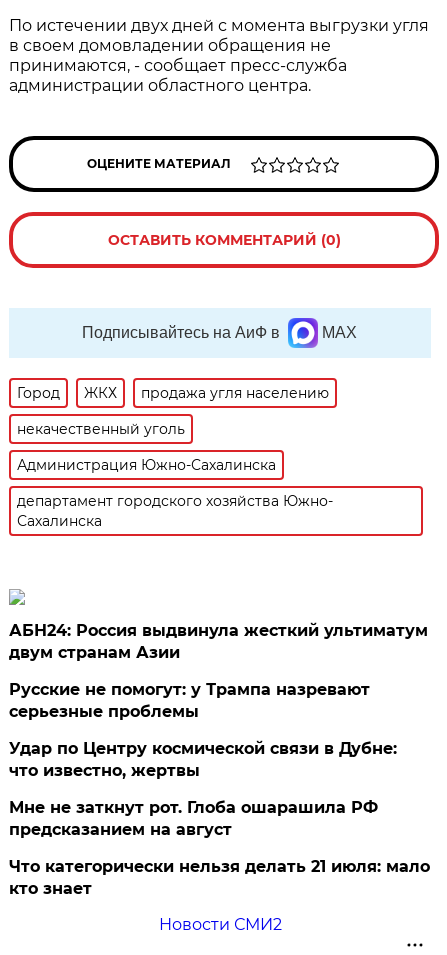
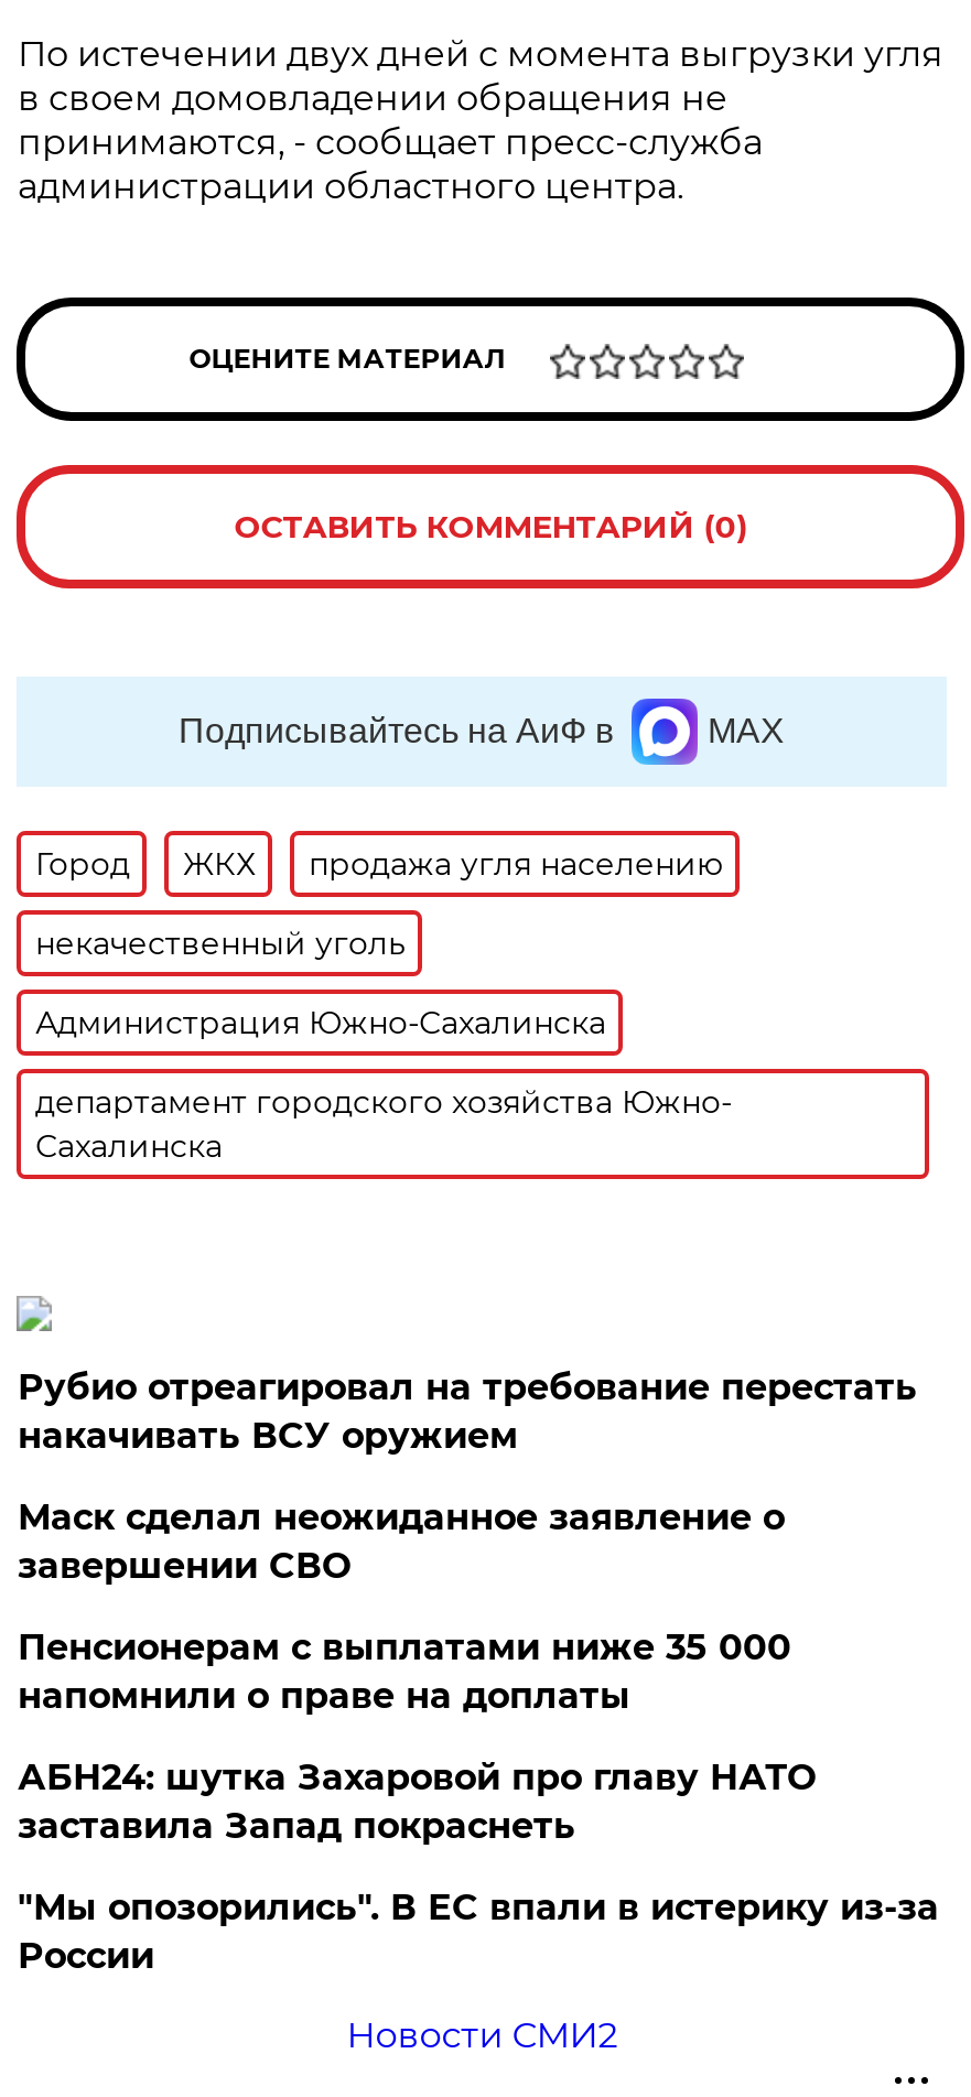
- АБН24: Россия выдвинула жесткий ультиматум
- двум странам Азии
+ Рубио отреагировал на требование перестать
+ накачивать ВСУ оружием

- Русские не помогут: у Трампа назревают
- серьезные проблемы
+ Маск сделал неожиданное заявление о
+ завершении СВО

- Удар по Центру космической связи в Дубне:
- что известно, жертвы
+ Пенсионерам с выплатами ниже 35 000
+ напомнили о праве на доплаты

- Мне не заткнут рот. Глоба ошарашила РФ
- предсказанием на август
+ АБН24: шутка Захаровой про главу НАТО
+ заставила Запад покраснеть

- Что категорически нельзя делать 21 июля: мало
- кто знает
+ "Мы опозорились". В ЕС впали в истерику из-за
+ России
